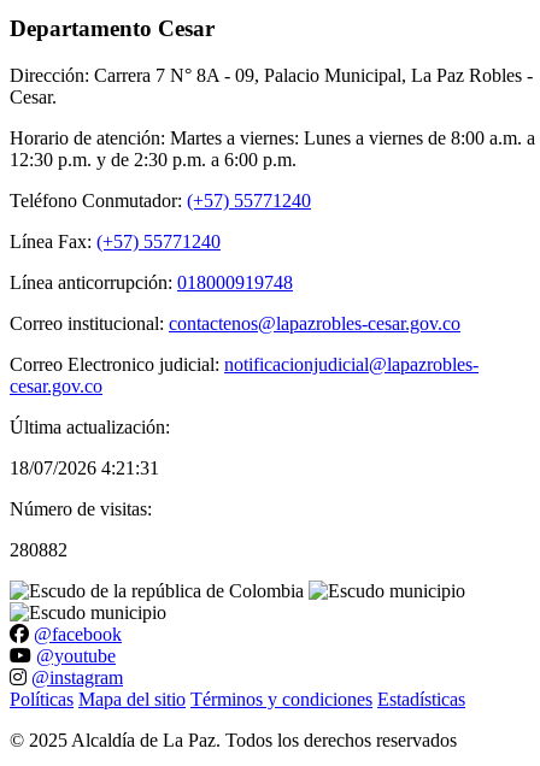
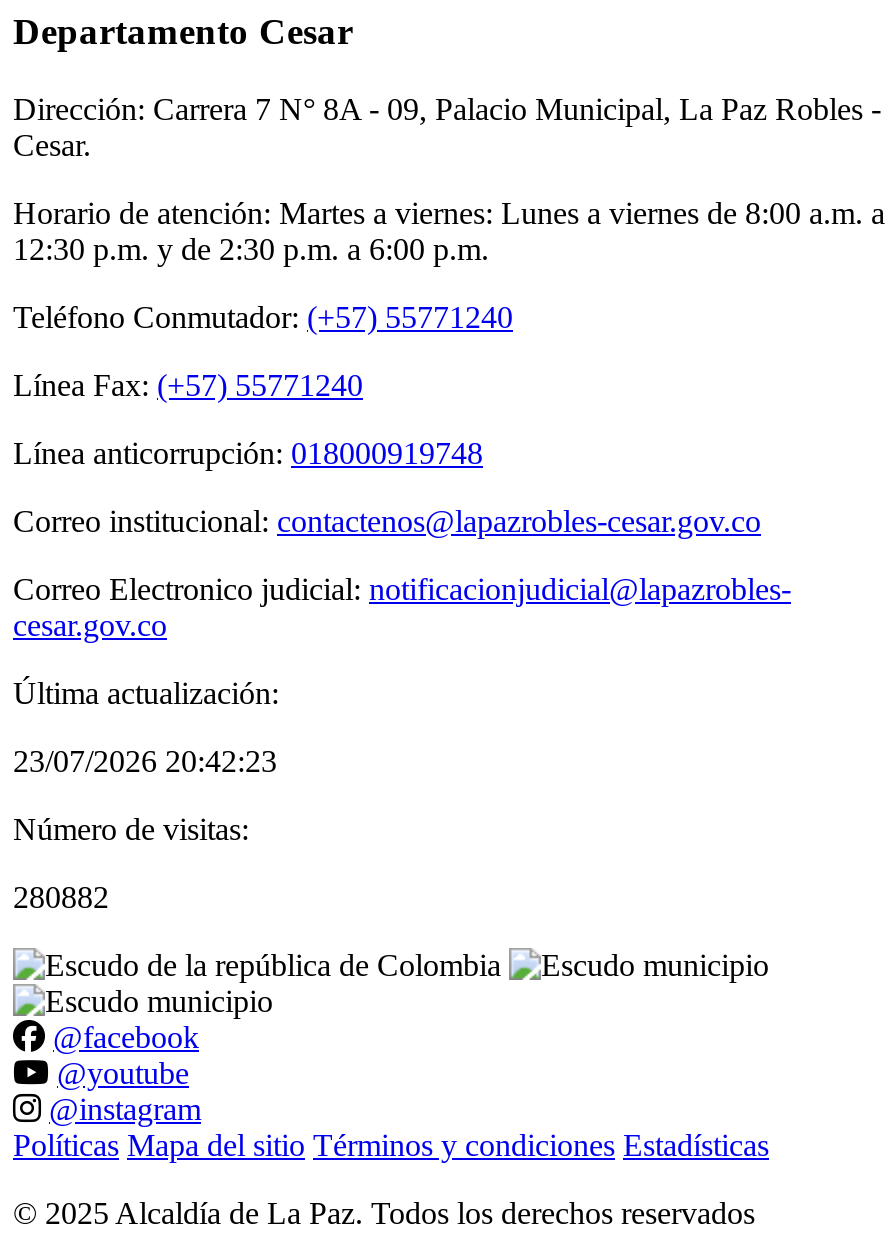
- 18/07/2026 4:21:31
+ 23/07/2026 20:42:23
